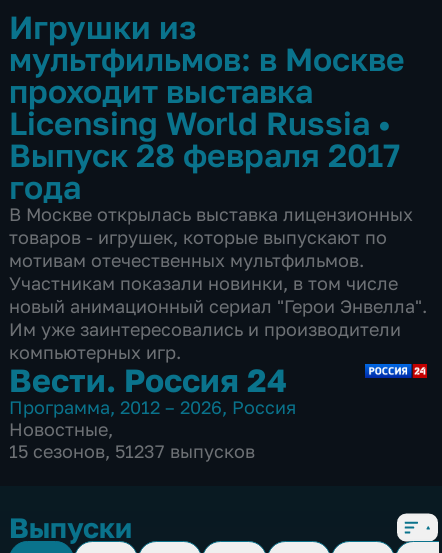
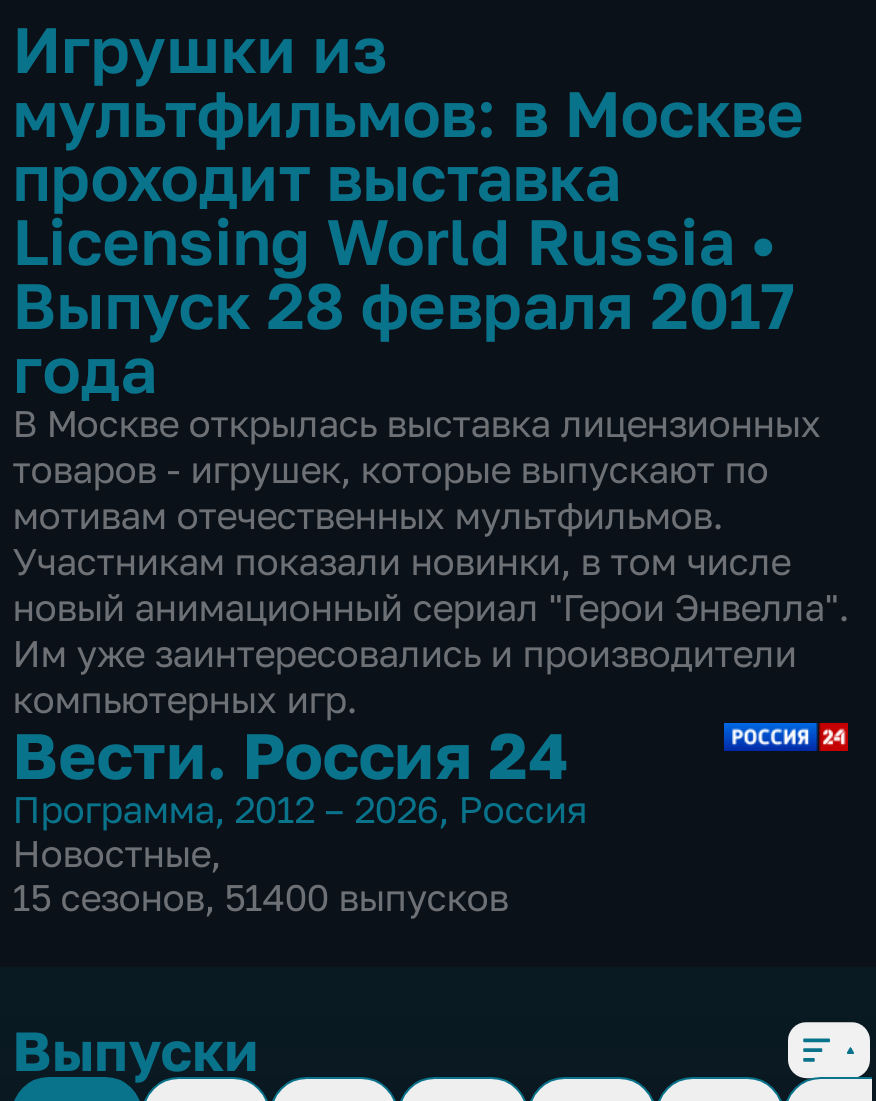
- 15 сезонов, 51237 выпусков
+ 15 сезонов, 51400 выпусков
